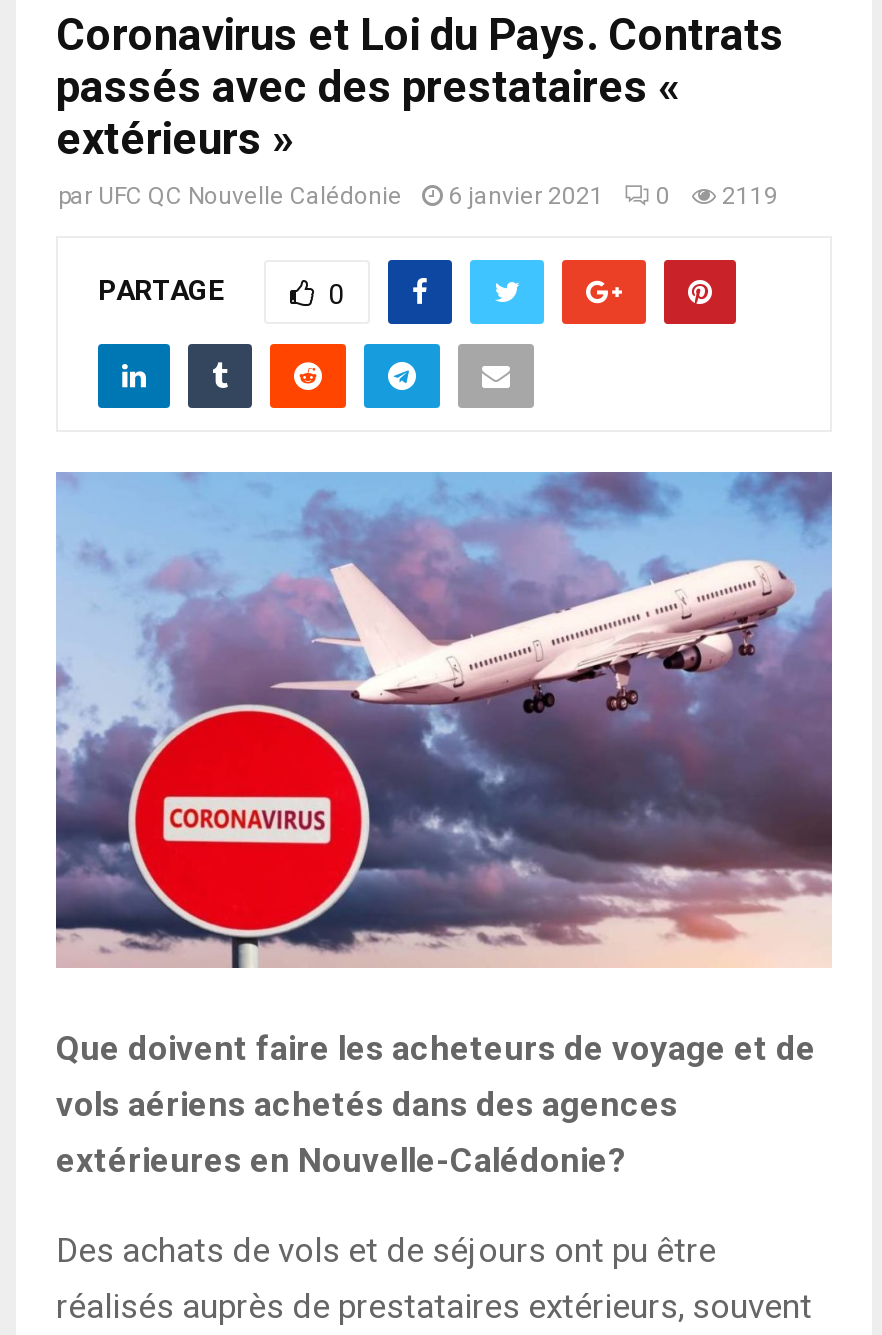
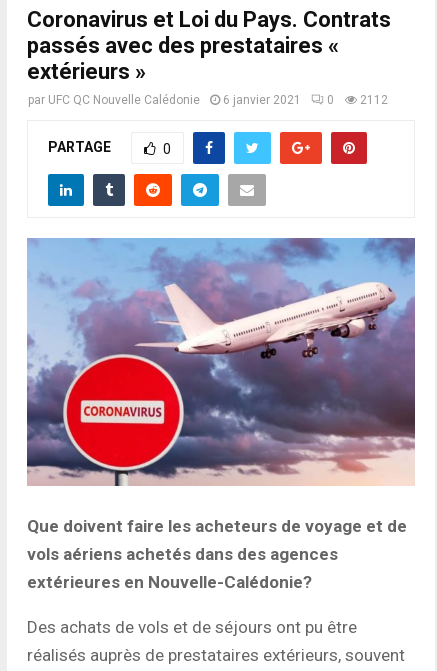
- par UFC QC Nouvelle Calédonie 6 janvier 2021 0 2119
+ par UFC QC Nouvelle Calédonie 6 janvier 2021 0 2112
